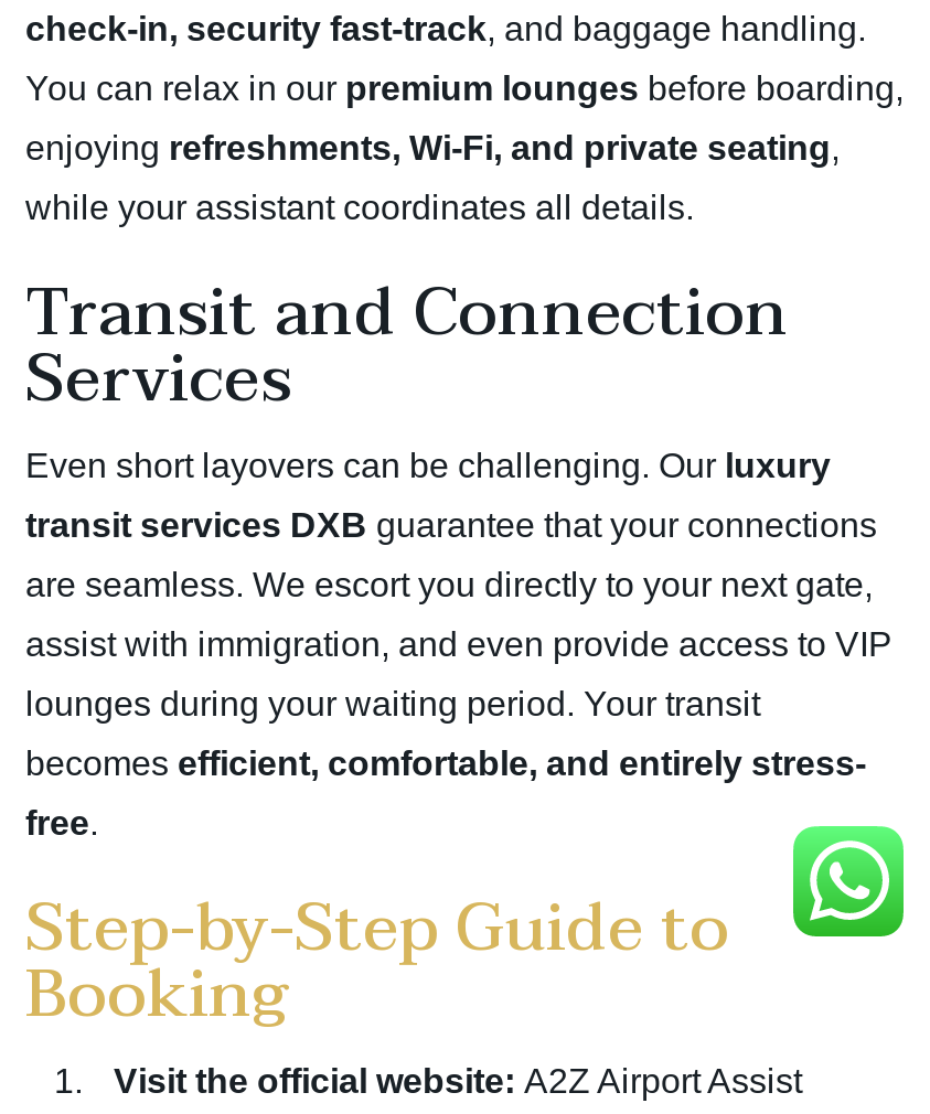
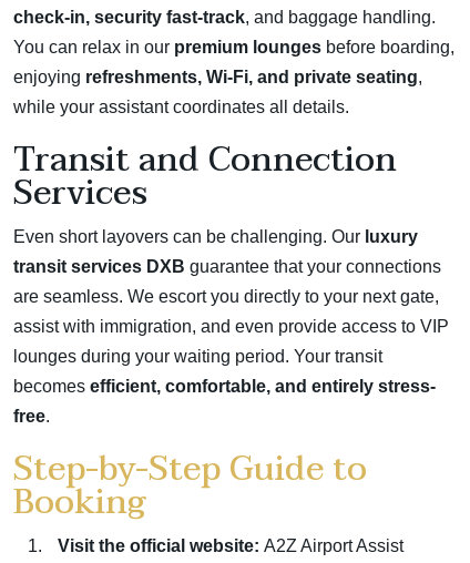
- [image]
